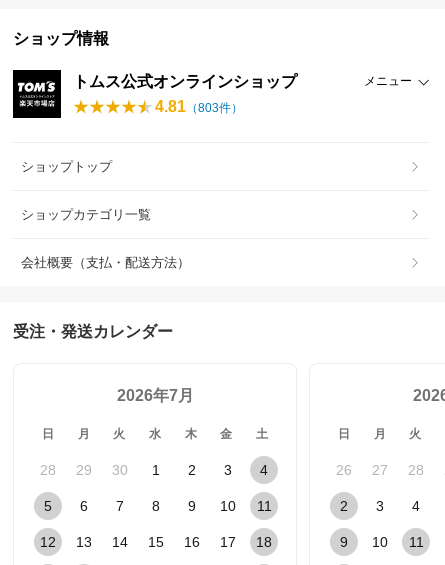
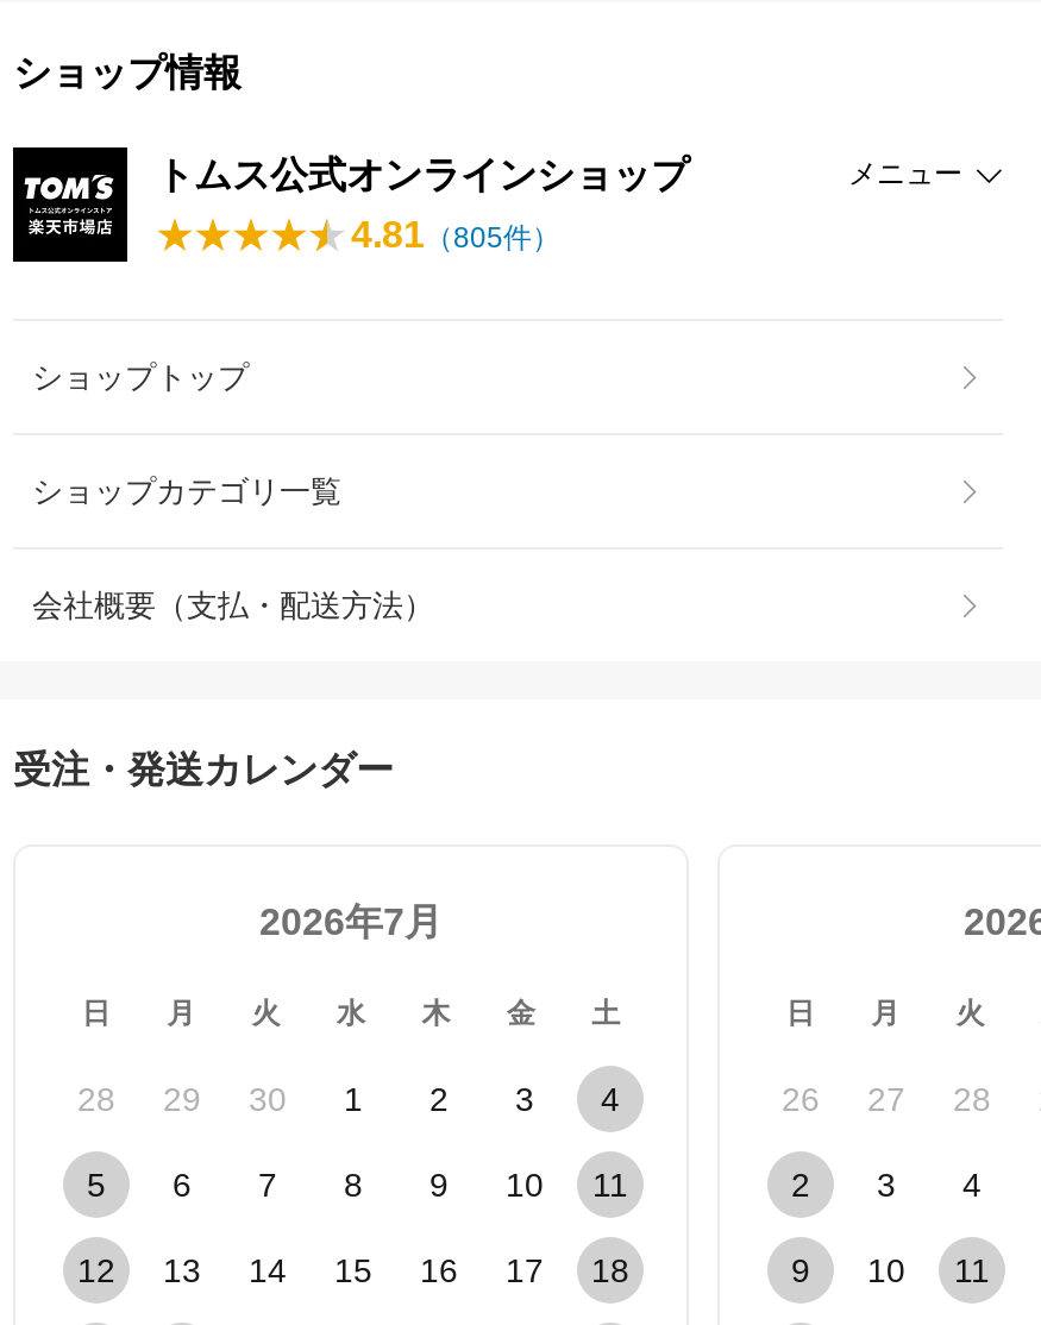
- 4.81（803件）
+ 4.81（805件）
